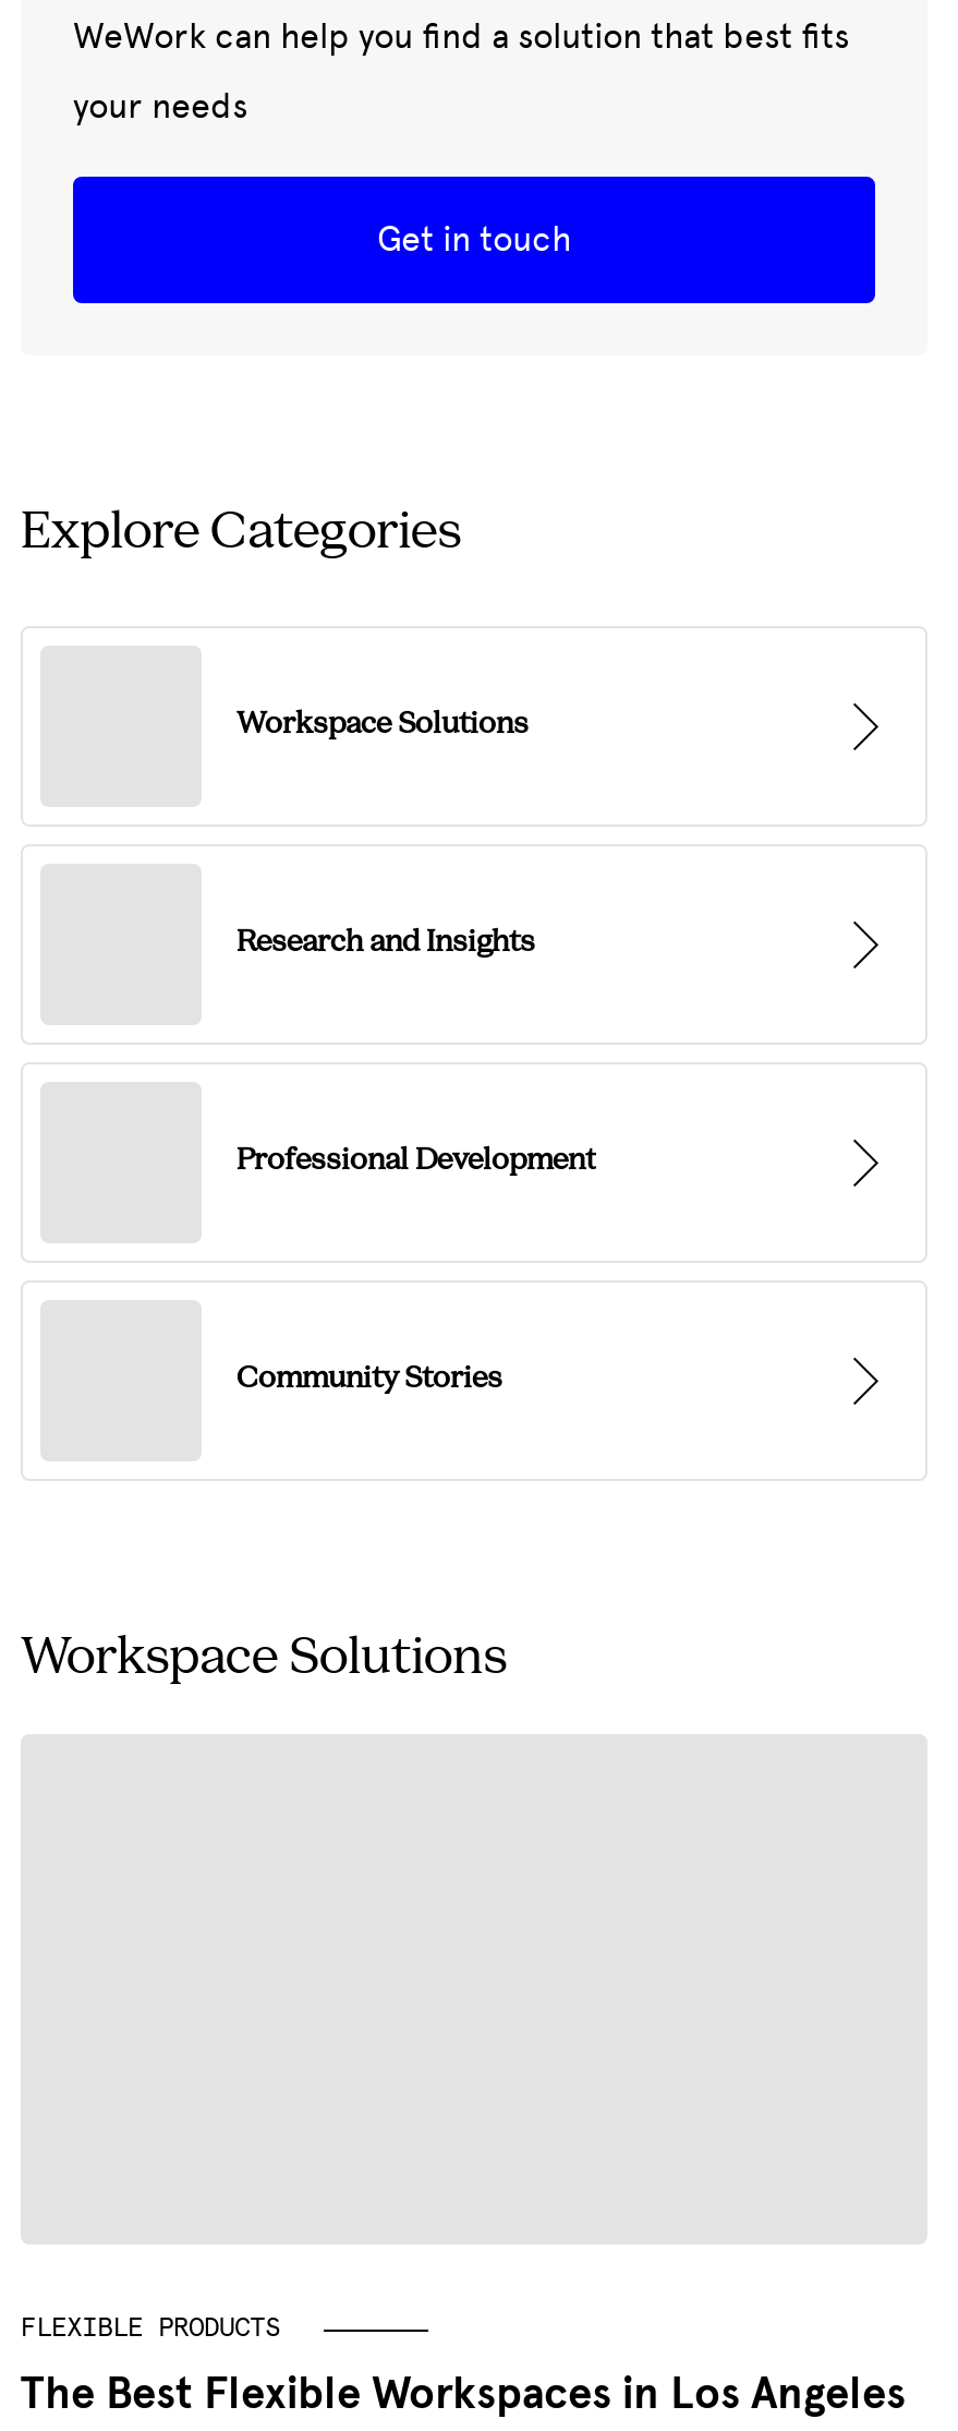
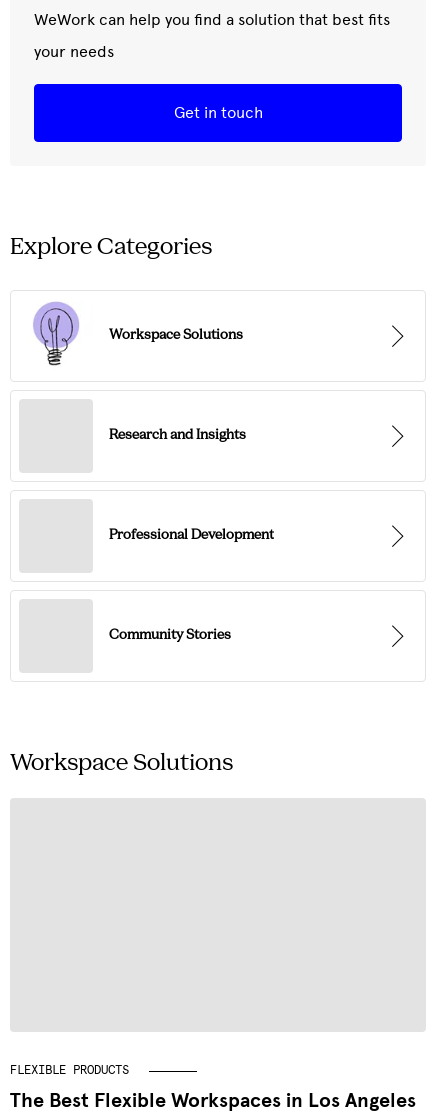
+ [image]
